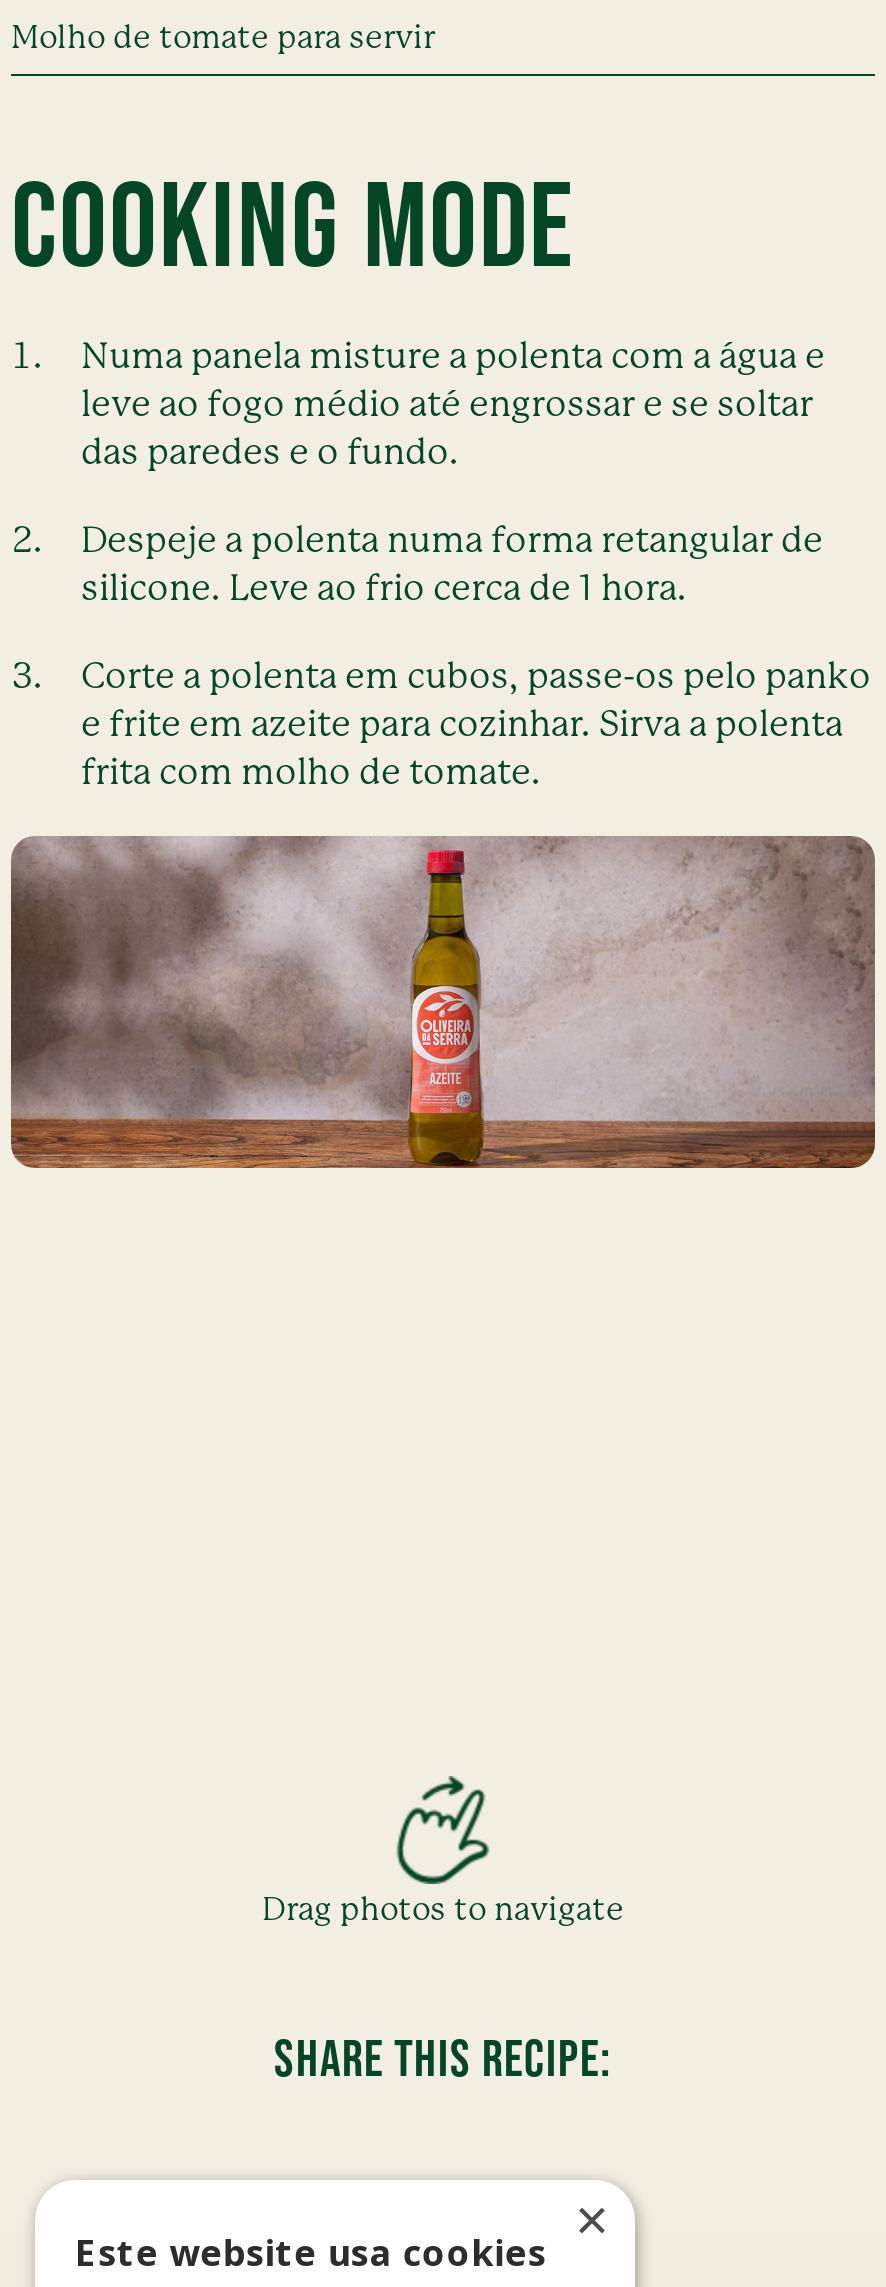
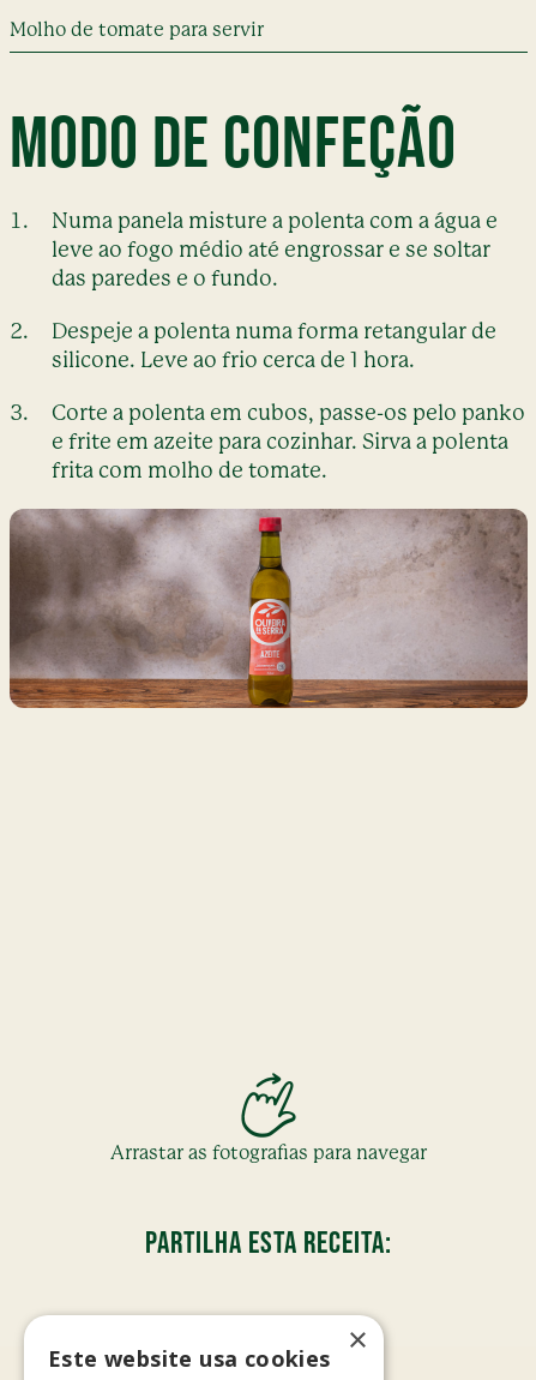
- COOKING MODE
+ MODO DE CONFEÇÃO

- Drag photos to navigate
+ Arrastar as fotografias para navegar

- SHARE THIS RECIPE:
+ PARTILHA ESTA RECEITA:
